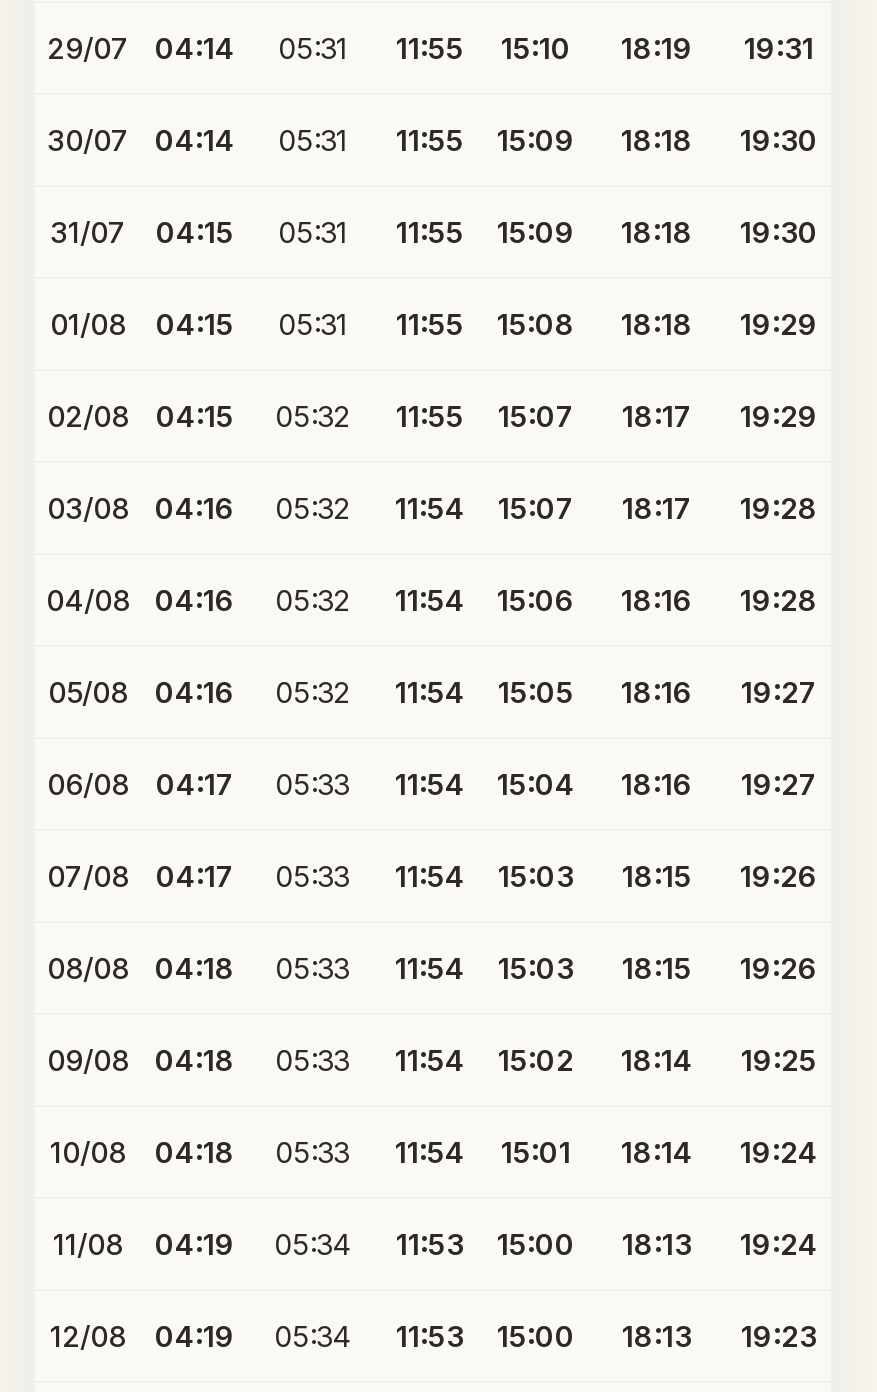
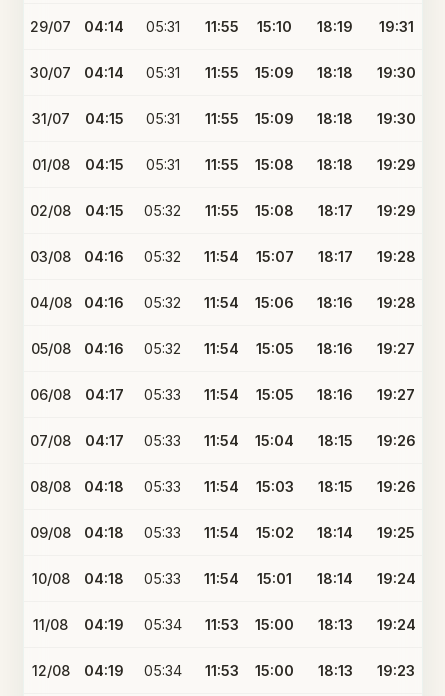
- 02/08 04:15 05:32 11:55 15:07 18:17 19:29
+ 02/08 04:15 05:32 11:55 15:08 18:17 19:29

- 06/08 04:17 05:33 11:54 15:04 18:16 19:27
+ 06/08 04:17 05:33 11:54 15:05 18:16 19:27

- 07/08 04:17 05:33 11:54 15:03 18:15 19:26
+ 07/08 04:17 05:33 11:54 15:04 18:15 19:26
